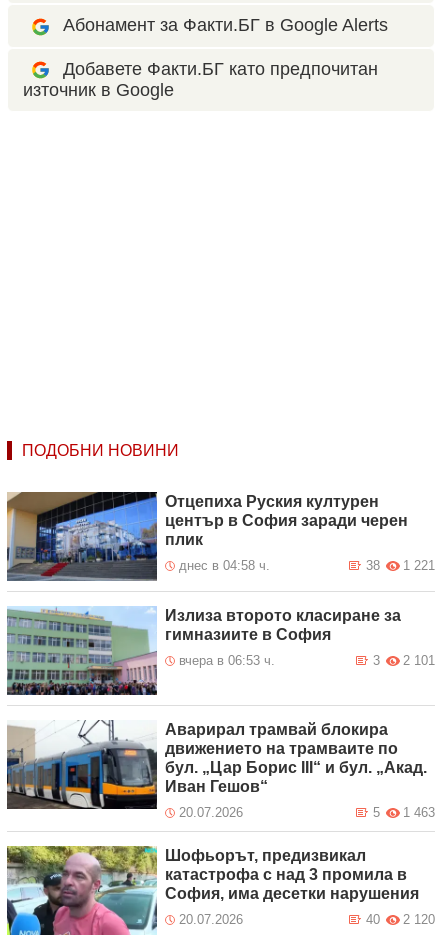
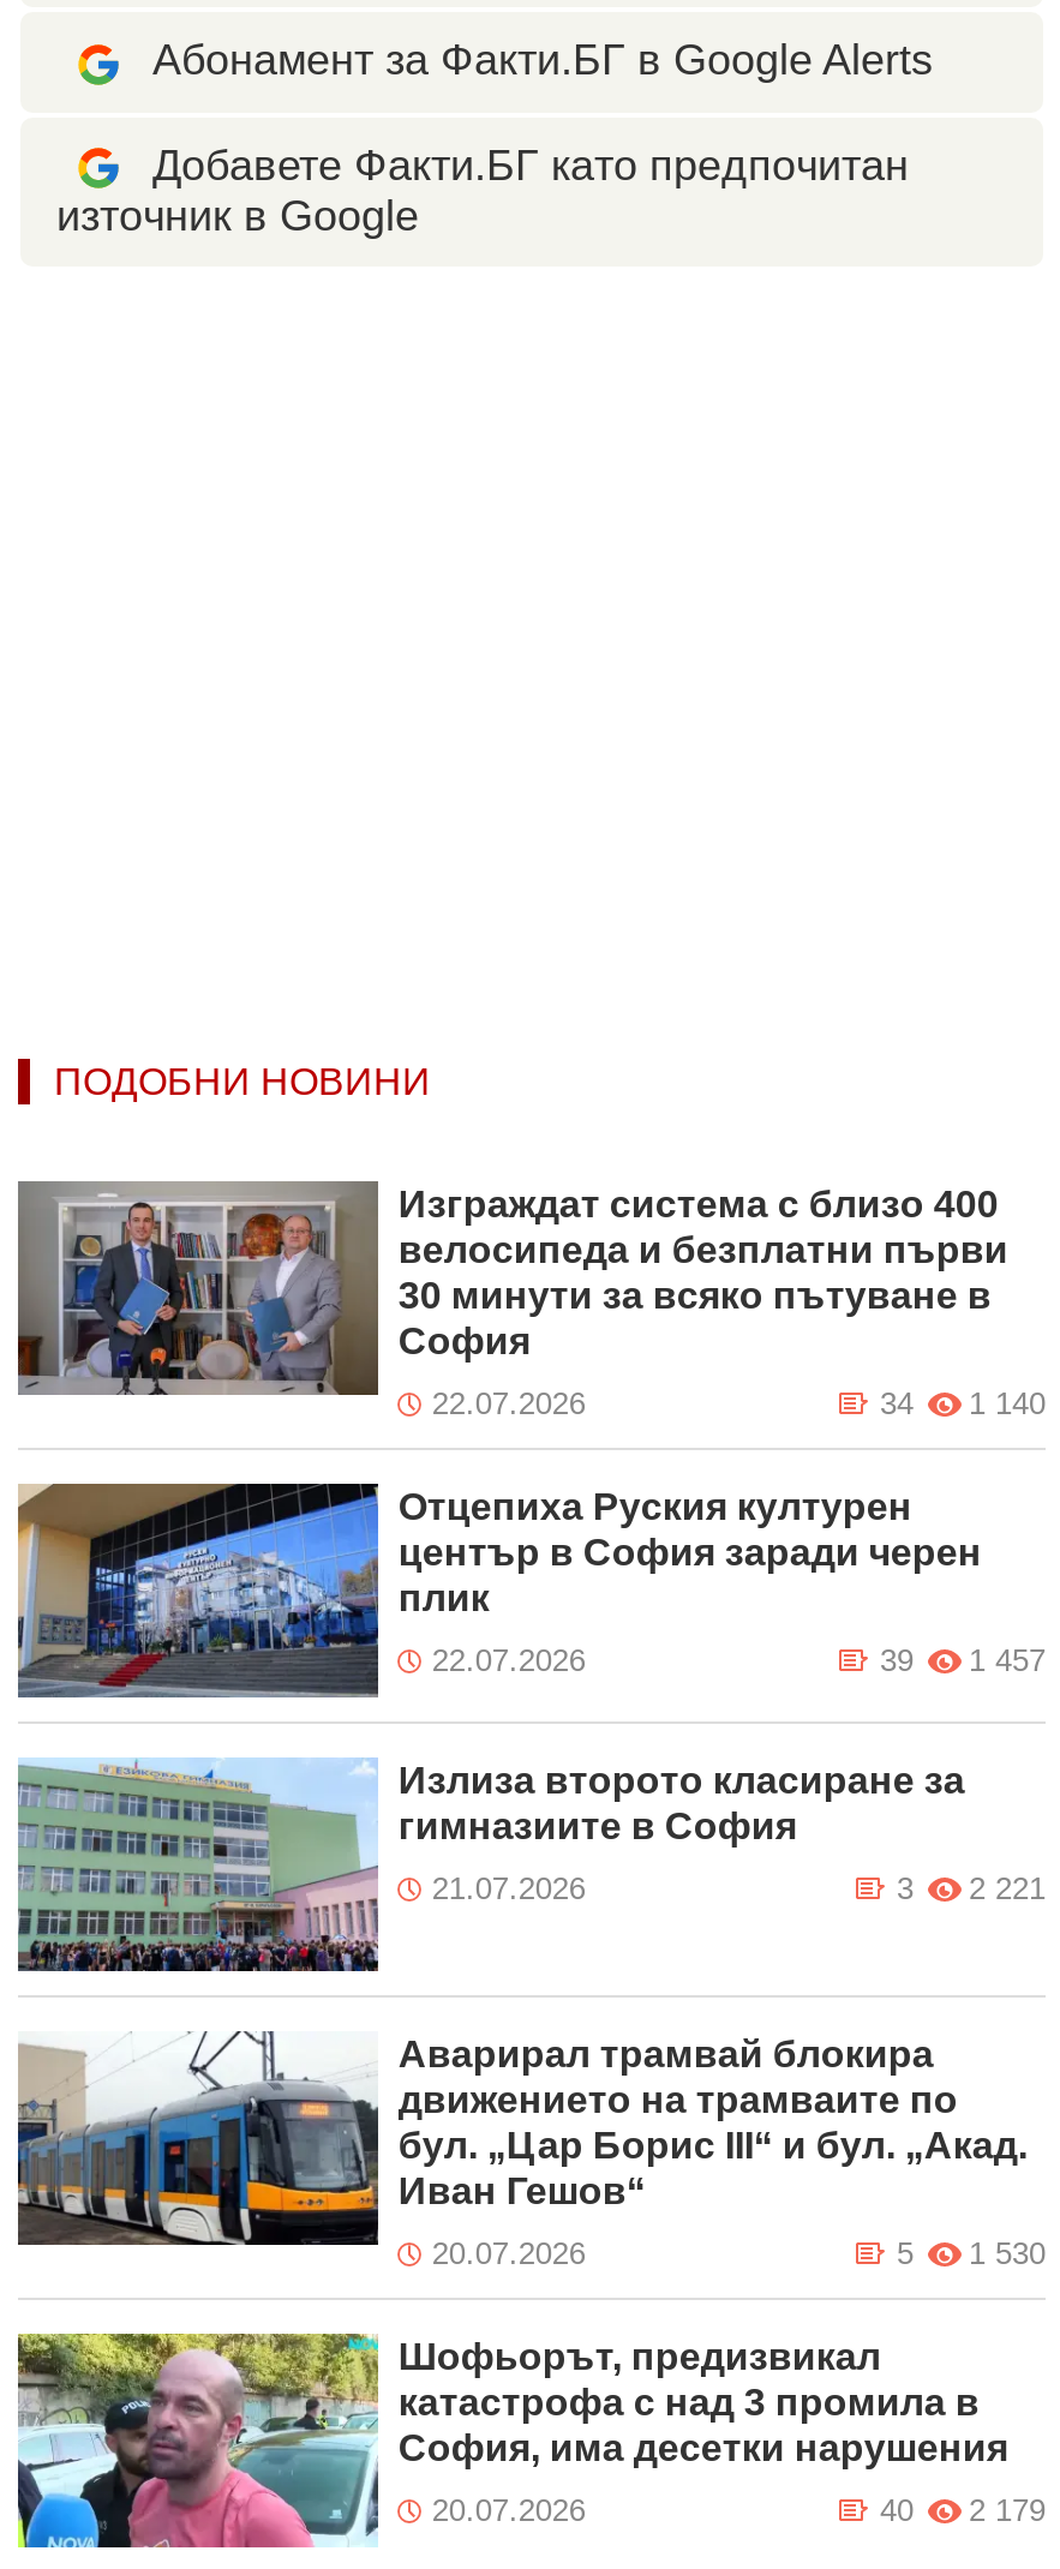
+ [image]
+ Изграждат система с близо 400
+ велосипеда и безплатни първи
+ 30 минути за всяко пътуване в
+ София
+ 22.07.2026
+ 1 140
+ 34

- днес в 04:58 ч.
- 1 221
- 38
+ 22.07.2026
+ 1 457
+ 39

- вчера в 06:53 ч.
- 2 101
+ 21.07.2026
+ 2 221

- 5 1 463
+ 5 1 530

- 40 2 120
+ 40 2 179
